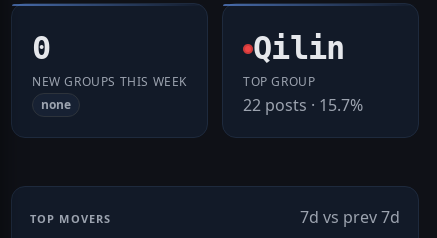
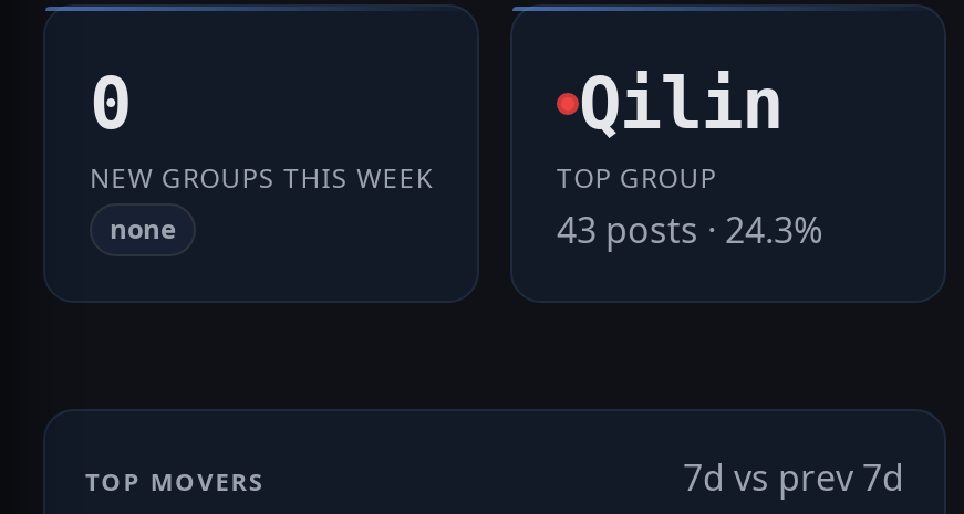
- 22 posts · 15.7%
+ 43 posts · 24.3%
